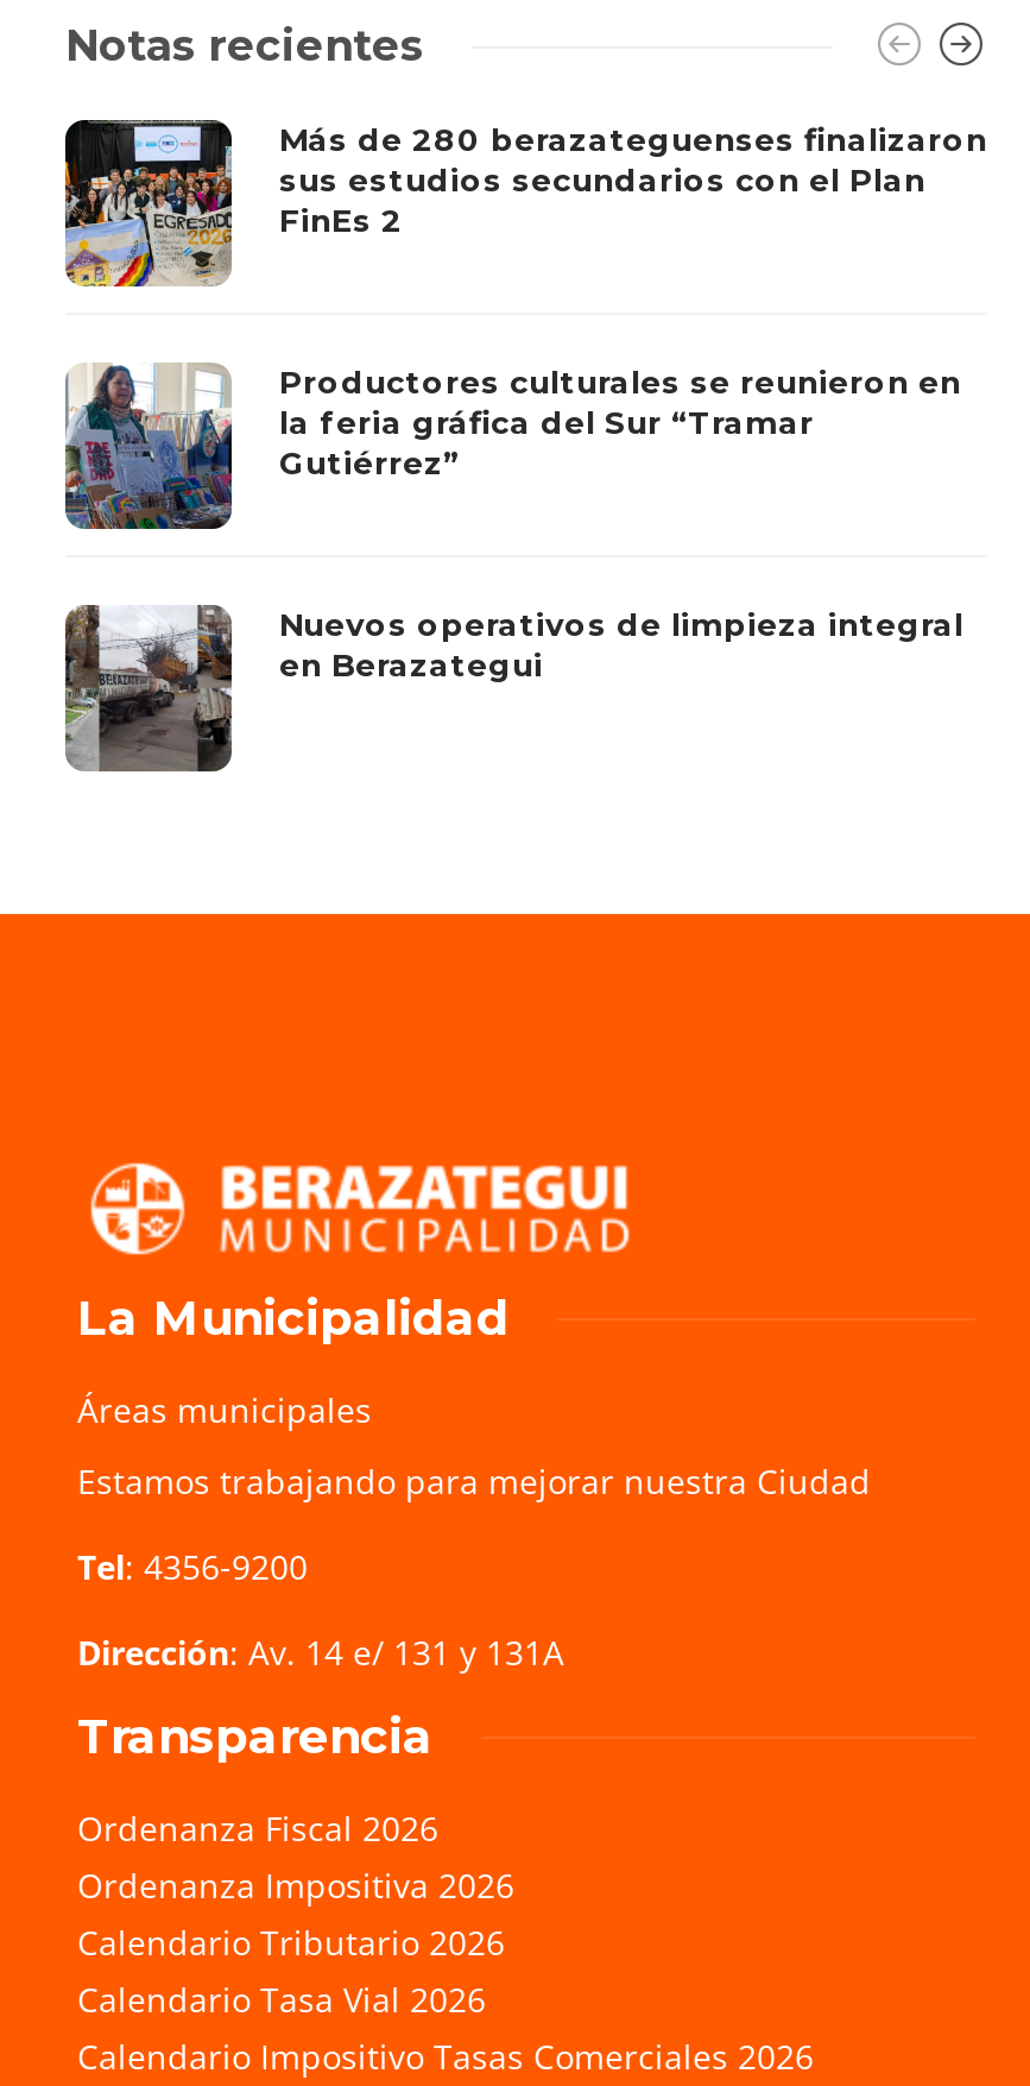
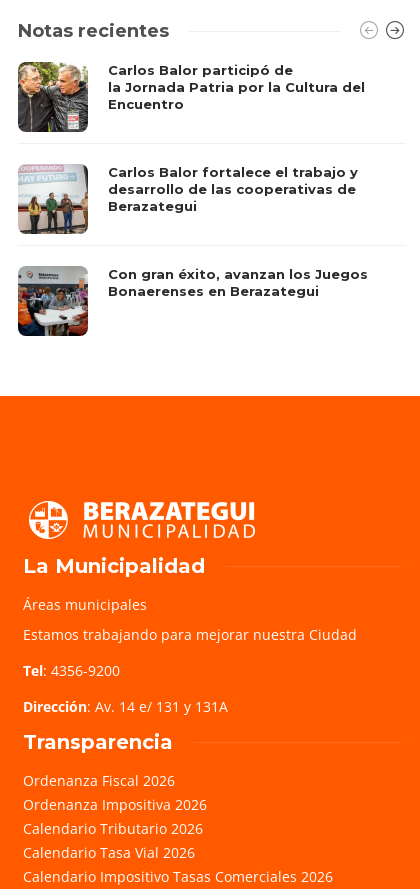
- [image]
- Más de 280 berazateguenses finalizaron
- sus estudios secundarios con el Plan
- FinEs 2
+ [image]
+ Carlos Balor participó de
+ la Jornada Patria por la Cultura del
+ Encuentro

- [image]
- Productores culturales se reunieron en
- la feria gráfica del Sur “Tramar
- Gutiérrez”
+ [image]
+ Carlos Balor fortalece el trabajo y
+ desarrollo de las cooperativas de
+ Berazategui

- [image]
- Nuevos operativos de limpieza integral
- en Berazategui
+ [image]
+ Con gran éxito, avanzan los Juegos
+ Bonaerenses en Berazategui
